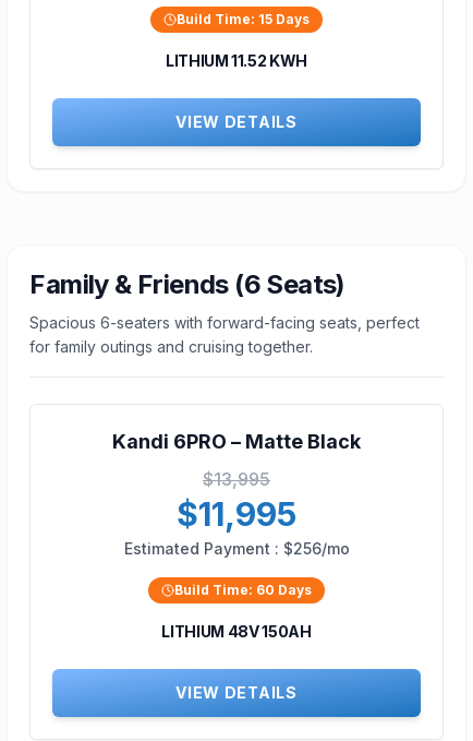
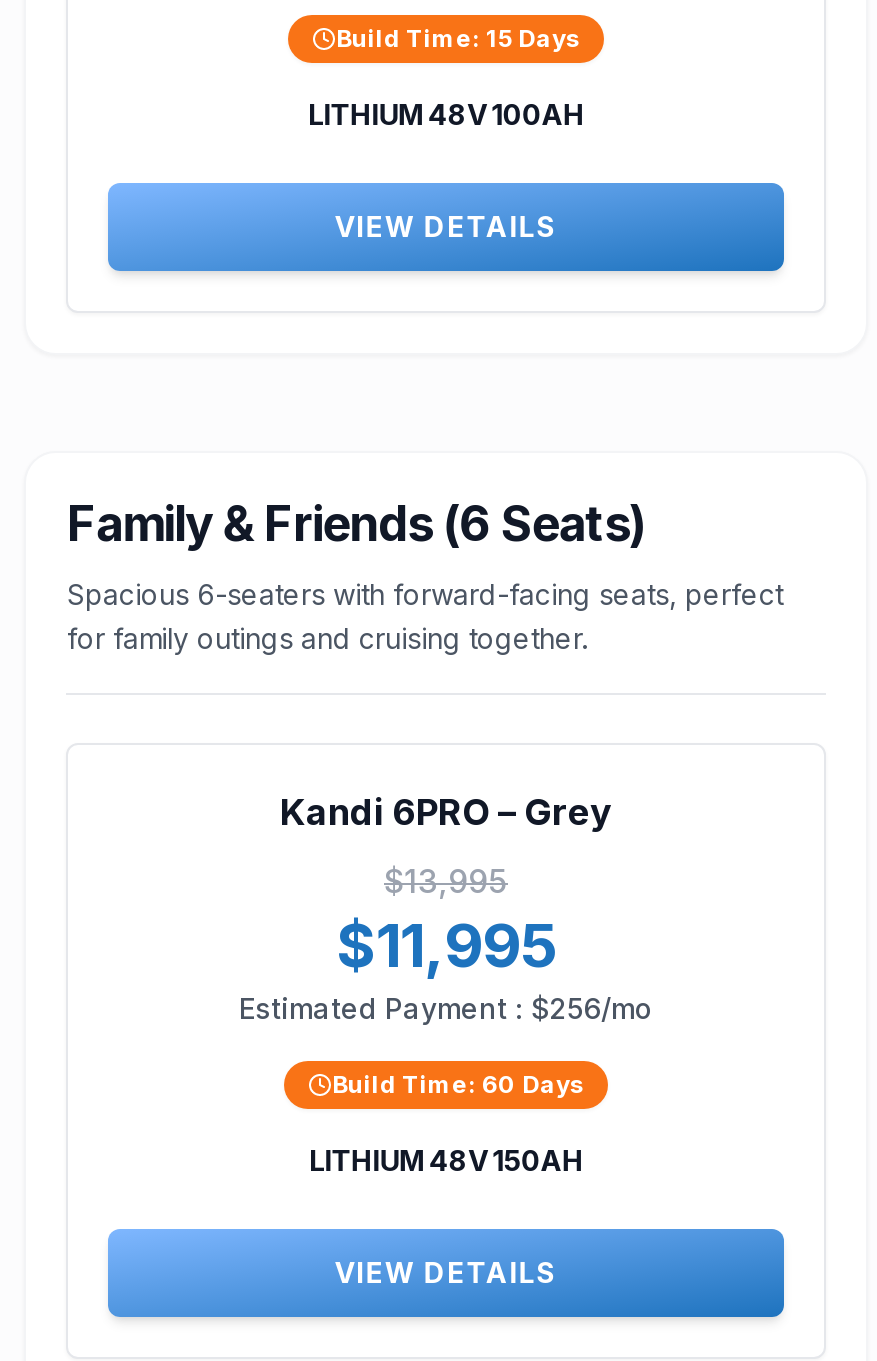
- LITHIUM 11.52 KWH
+ LITHIUM 48V 100AH

- Kandi 6PRO – Matte Black
+ Kandi 6PRO – Grey
